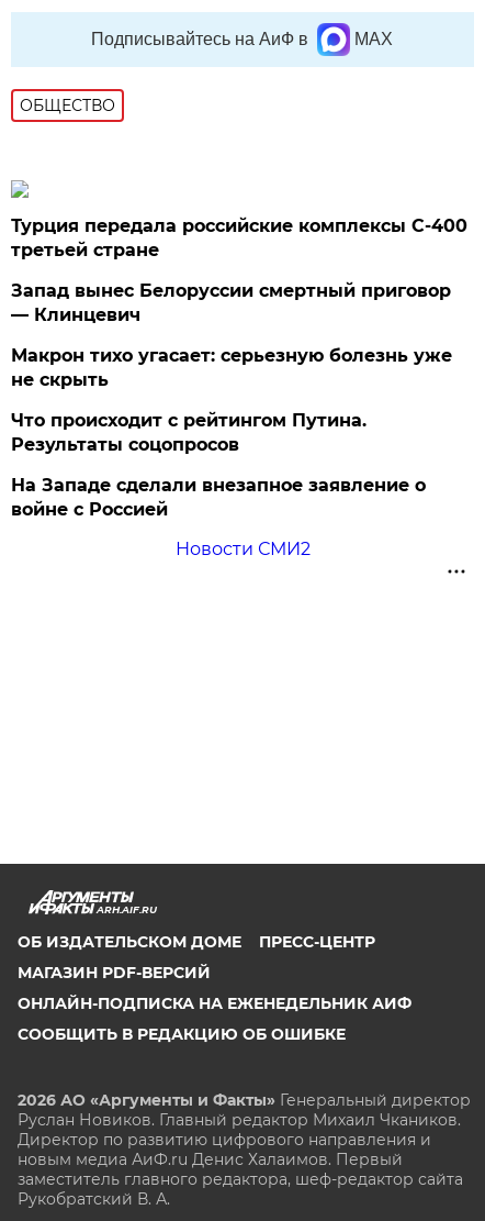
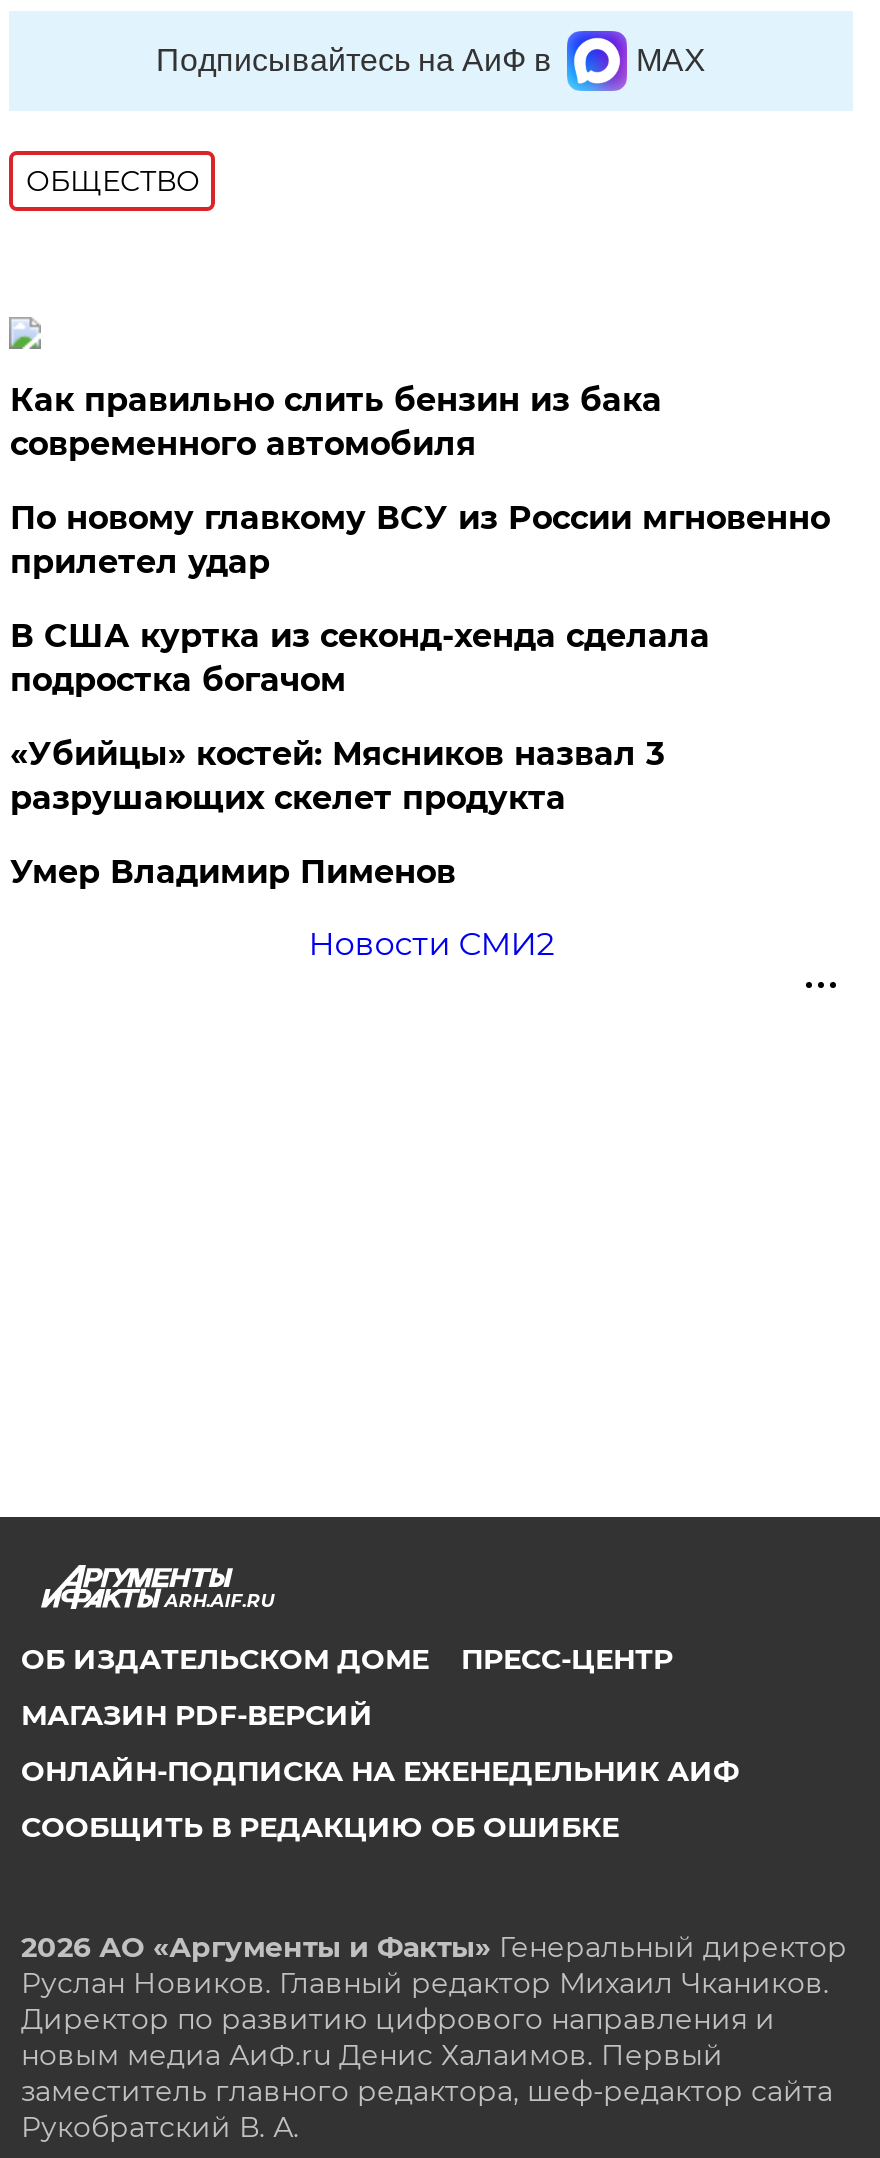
- Турция передала российские комплексы С-400
- третьей стране
+ Как правильно слить бензин из бака
+ современного автомобиля

- Запад вынес Белоруссии смертный приговор
- — Клинцевич
+ По новому главкому ВСУ из России мгновенно
+ прилетел удар

- Макрон тихо угасает: серьезную болезнь уже
- не скрыть
+ В США куртка из секонд-хенда сделала
+ подростка богачом

- Что происходит с рейтингом Путина.
- Результаты соцопросов
+ «Убийцы» костей: Мясников назвал 3
+ разрушающих скелет продукта

- На Западе сделали внезапное заявление о
- войне с Россией
+ Умер Владимир Пименов
